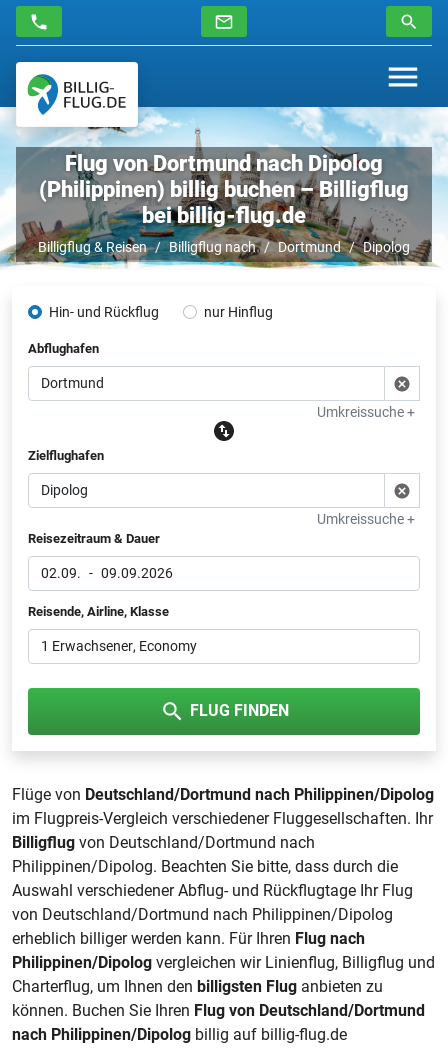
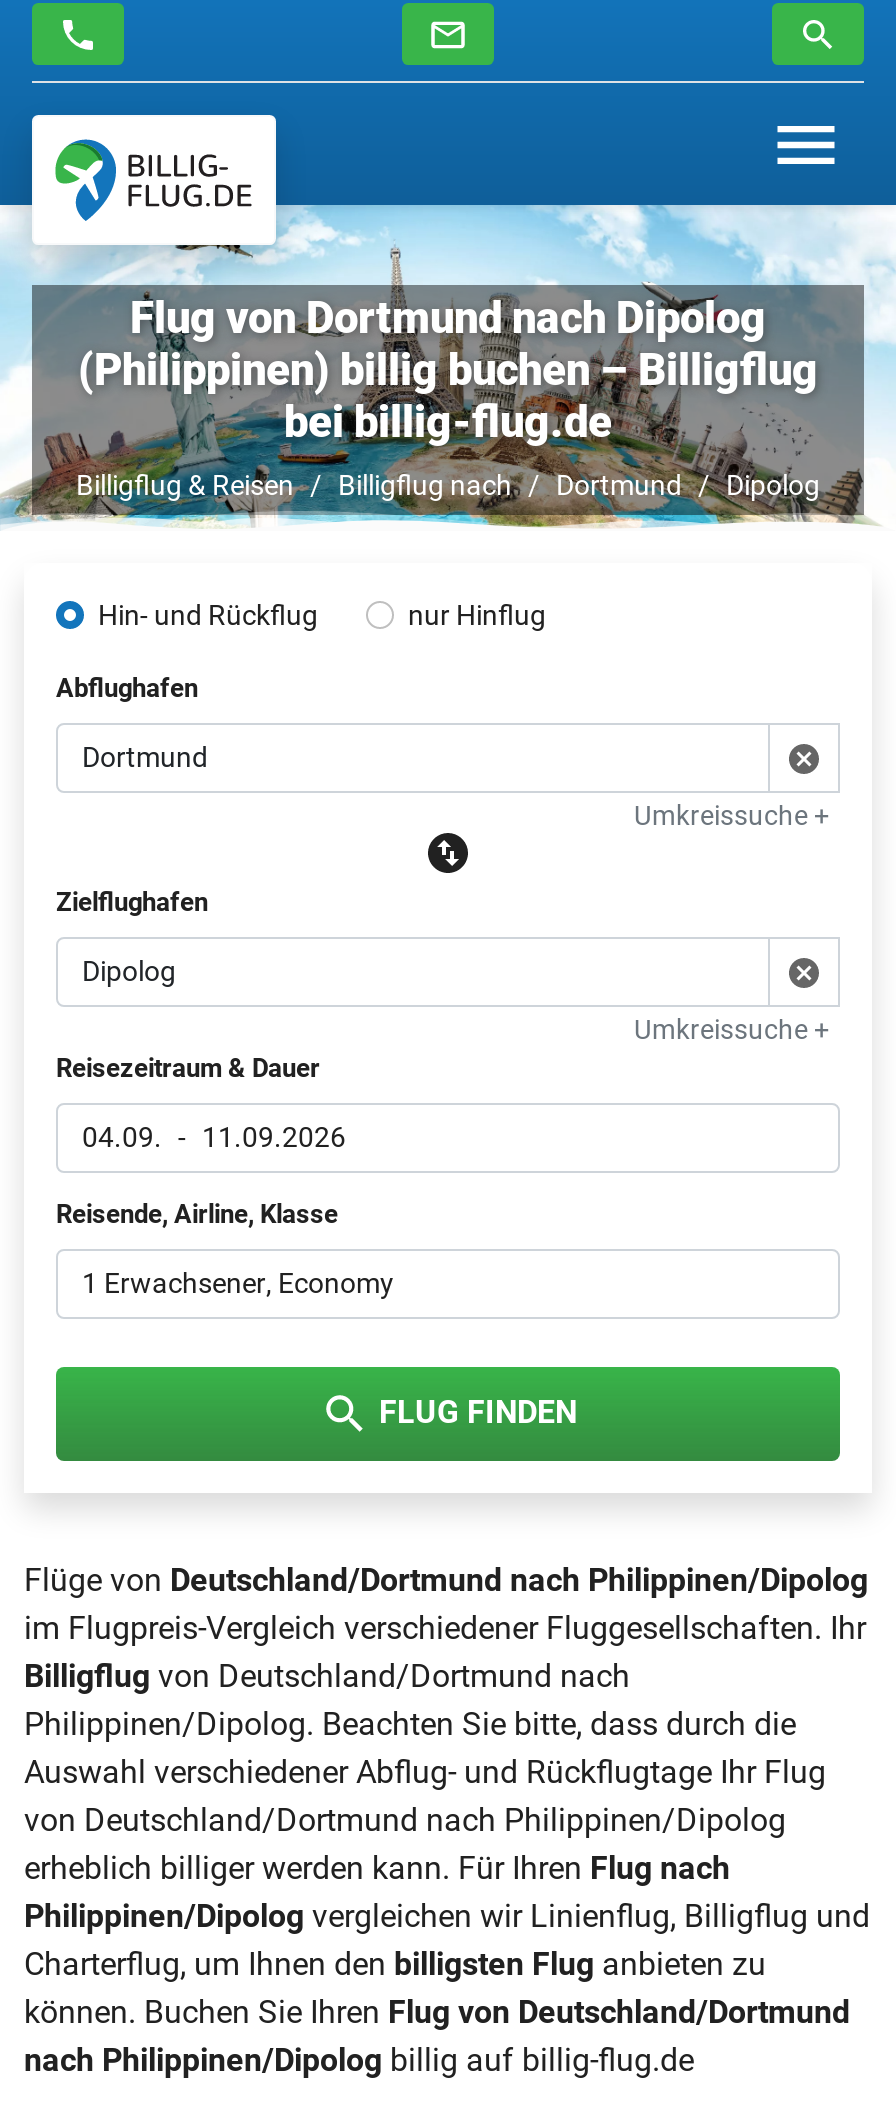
- 02.09. - 09.09.2026
+ 04.09. - 11.09.2026
